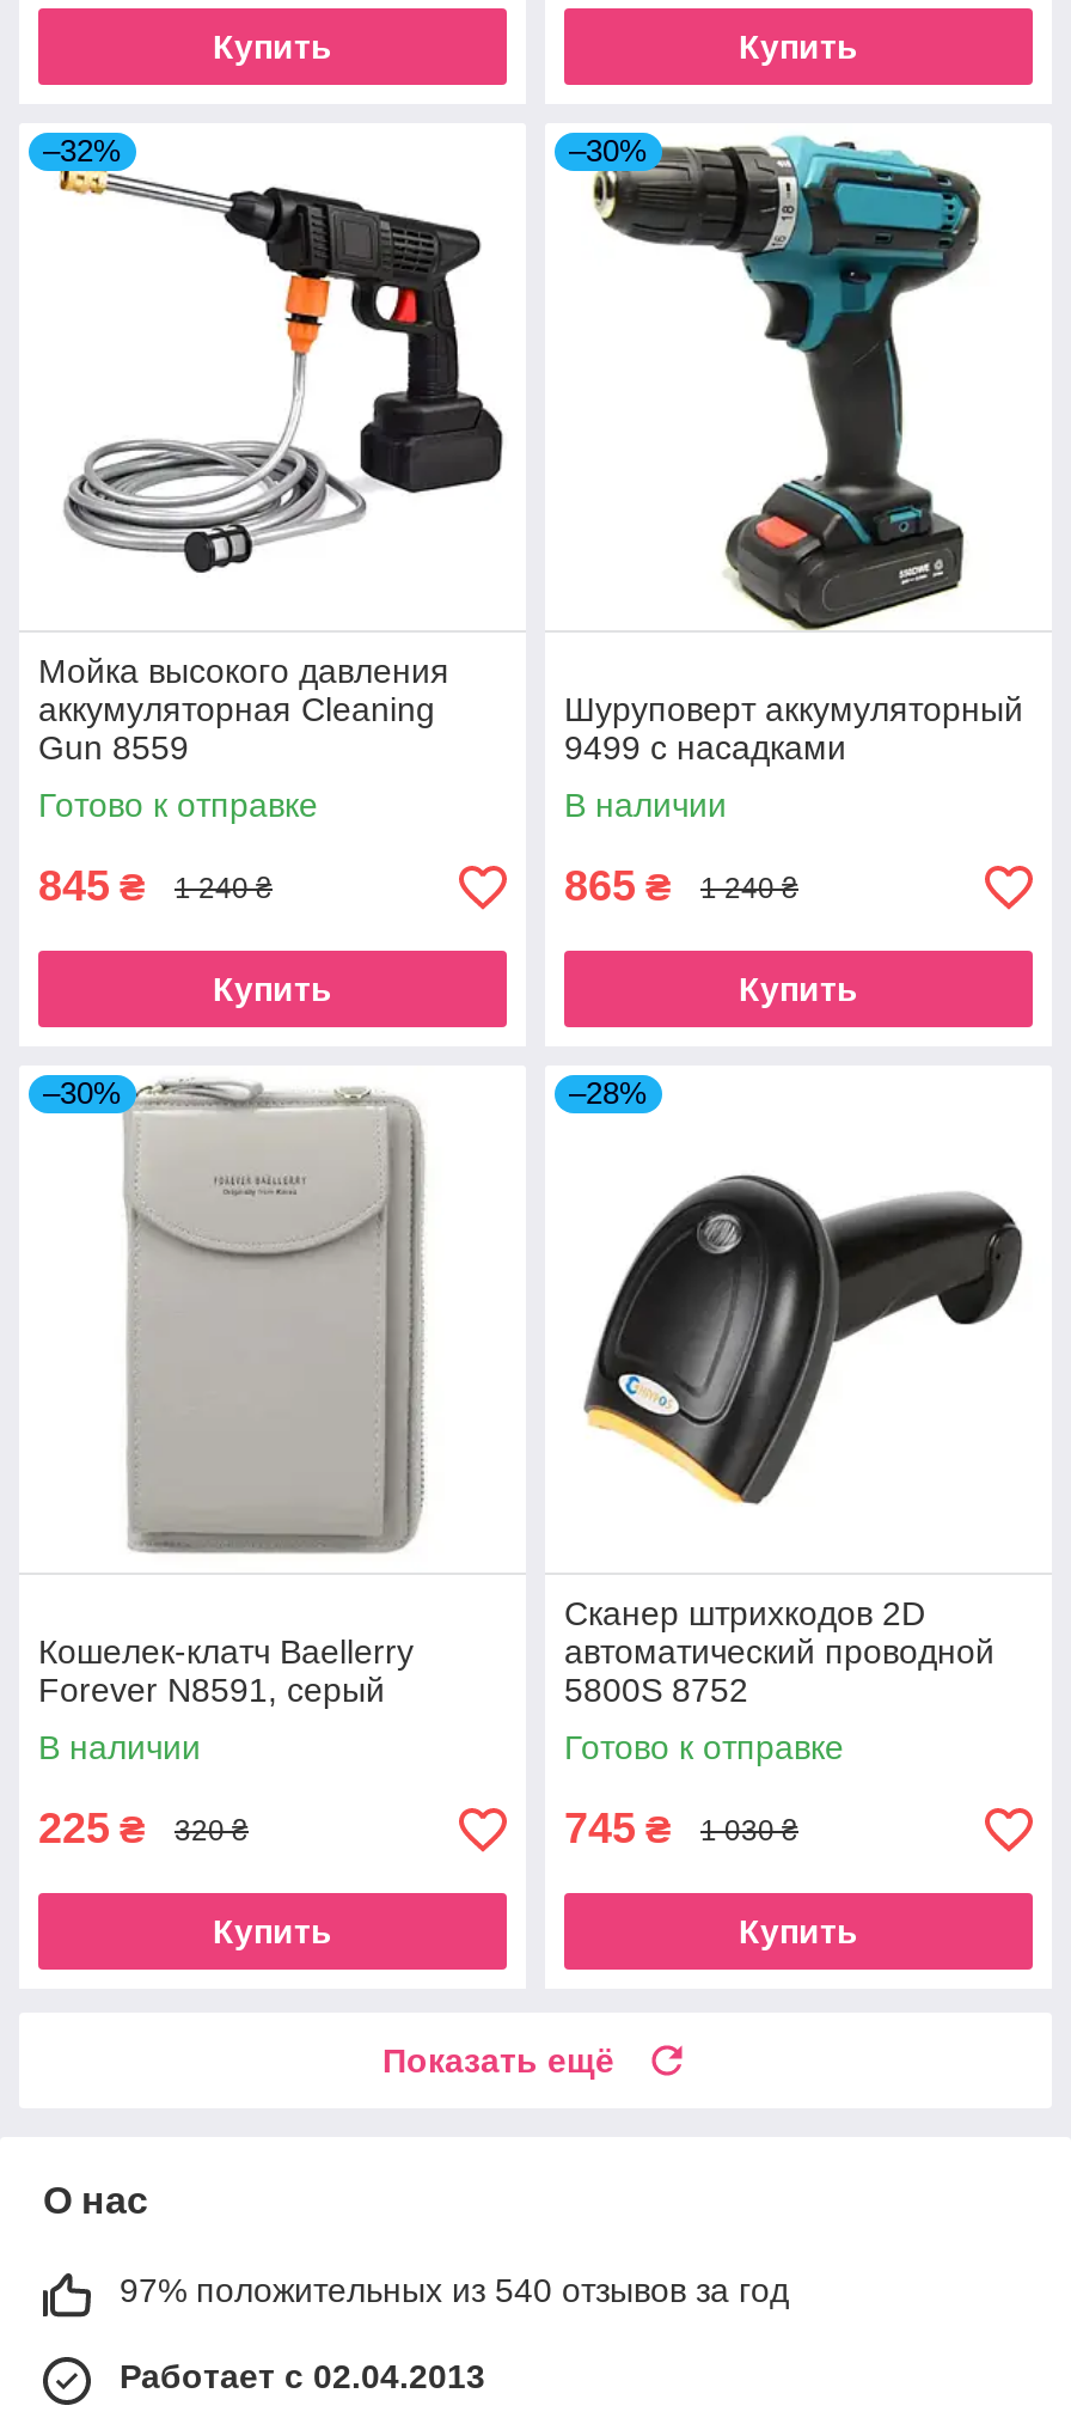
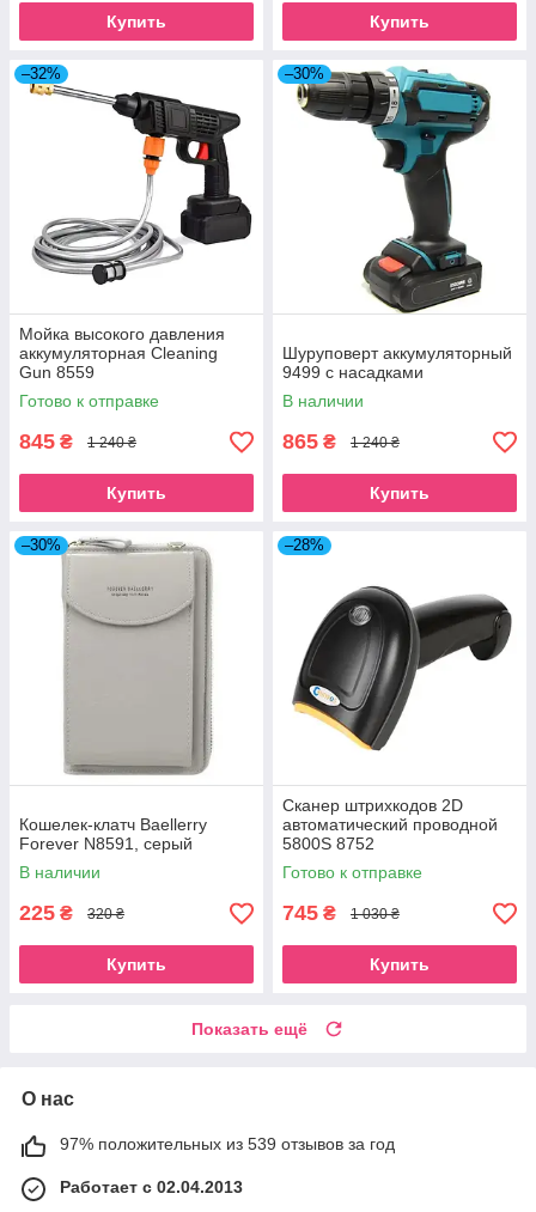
- 97% положительных из 540 отзывов за год
+ 97% положительных из 539 отзывов за год
